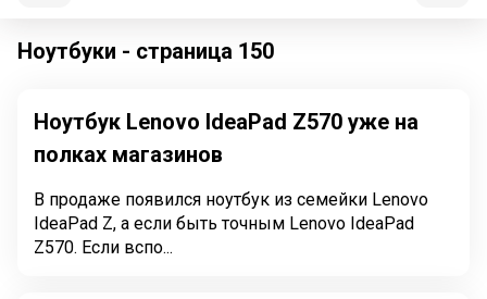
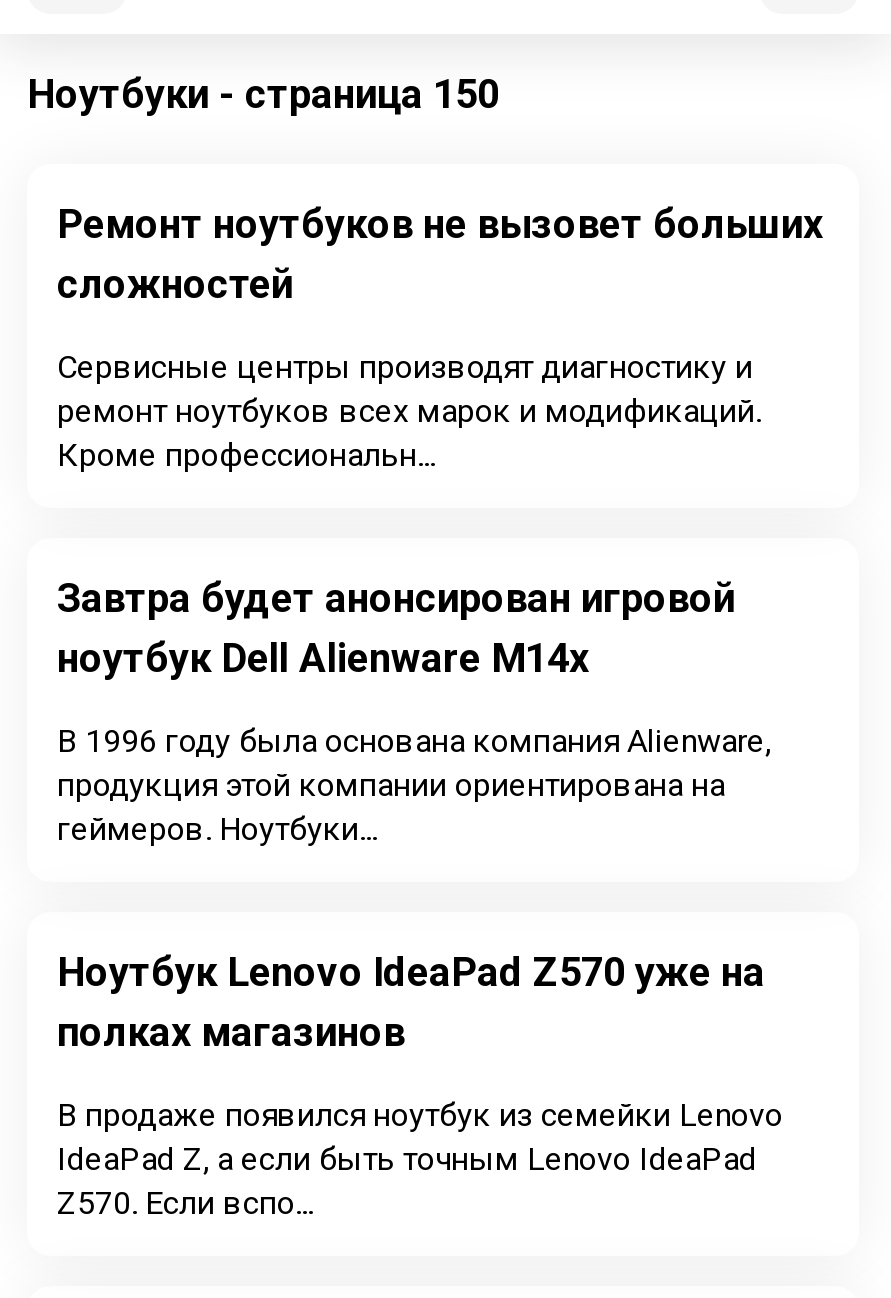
+ Ремонт ноутбуков не вызовет больших
+ сложностей
+ Сервисные центры производят диагностику и
+ ремонт ноутбуков всех марок и модификаций.
+ Кроме профессиональн...
+ Завтра будет анонсирован игровой
+ ноутбук Dell Alienware M14x
+ В 1996 году была основана компания Alienware,
+ продукция этой компании ориентирована на
+ геймеров. Ноутбуки...
